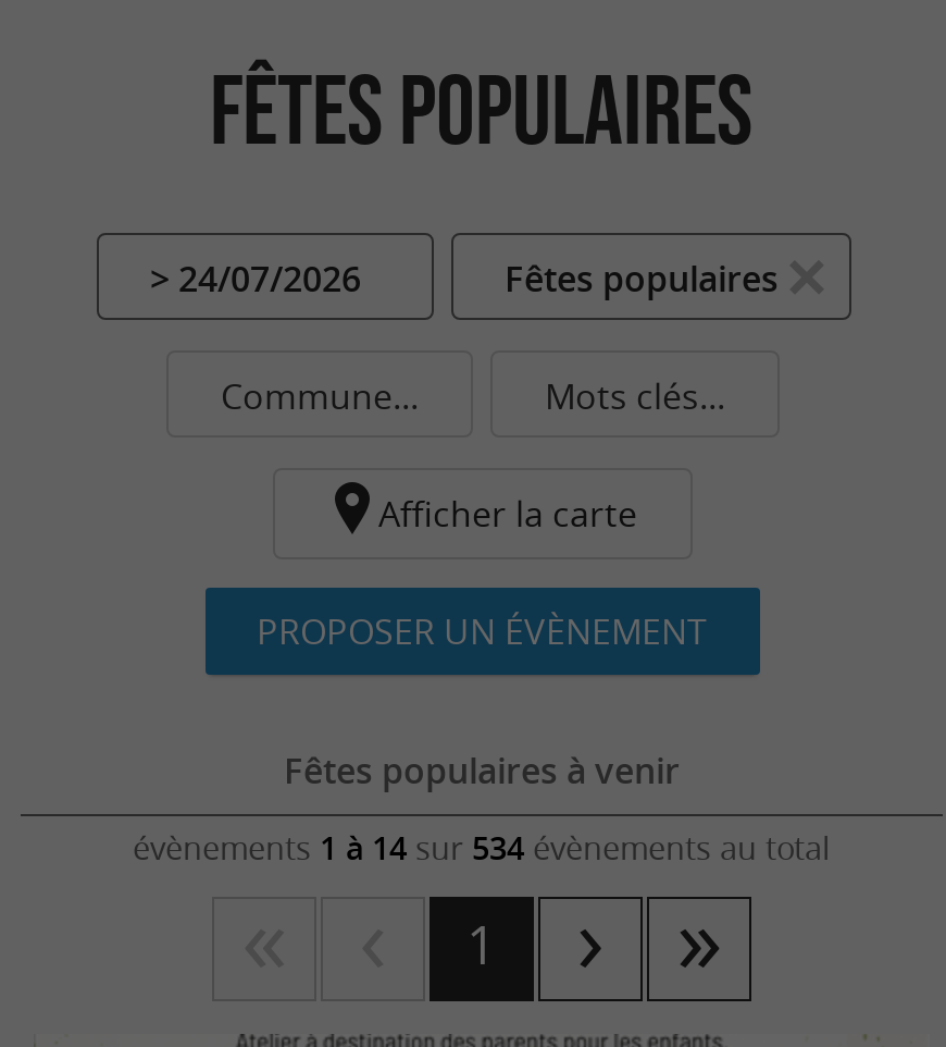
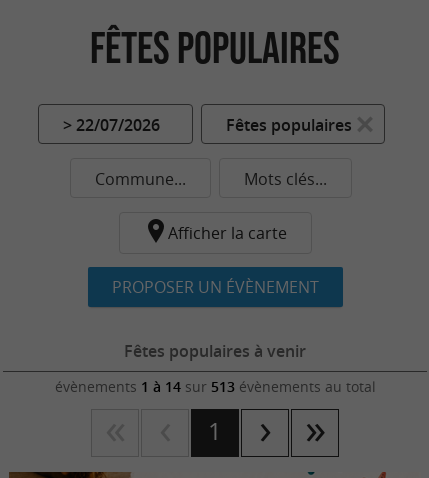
- > 24/07/2026
+ > 22/07/2026

- évènements 1 à 14 sur 534 évènements au total
+ évènements 1 à 14 sur 513 évènements au total
